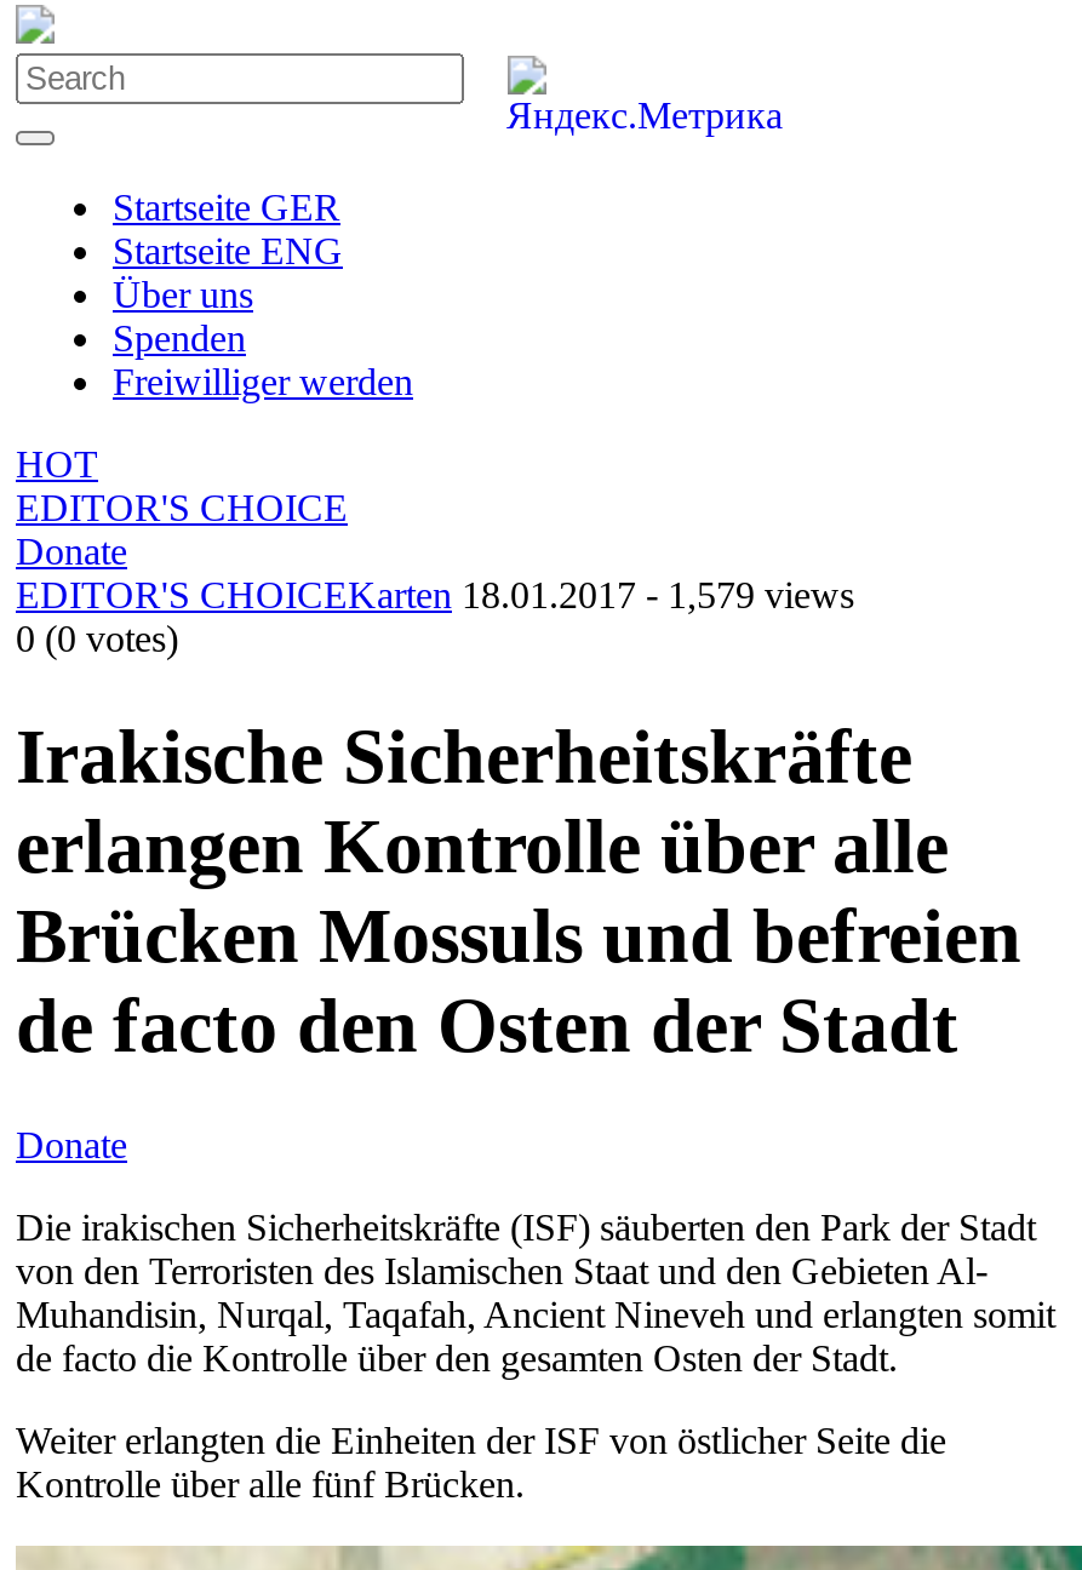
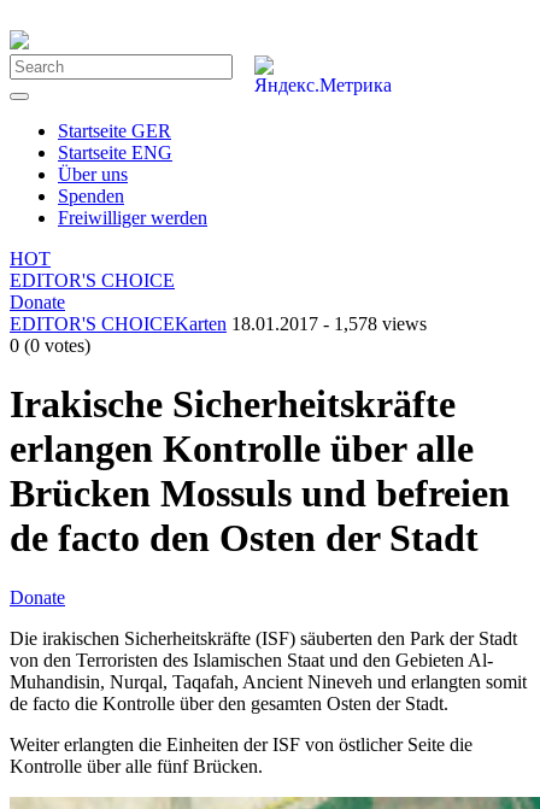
- EDITOR'S CHOICEKarten 18.01.2017 - 1,579 views
+ EDITOR'S CHOICEKarten 18.01.2017 - 1,578 views
